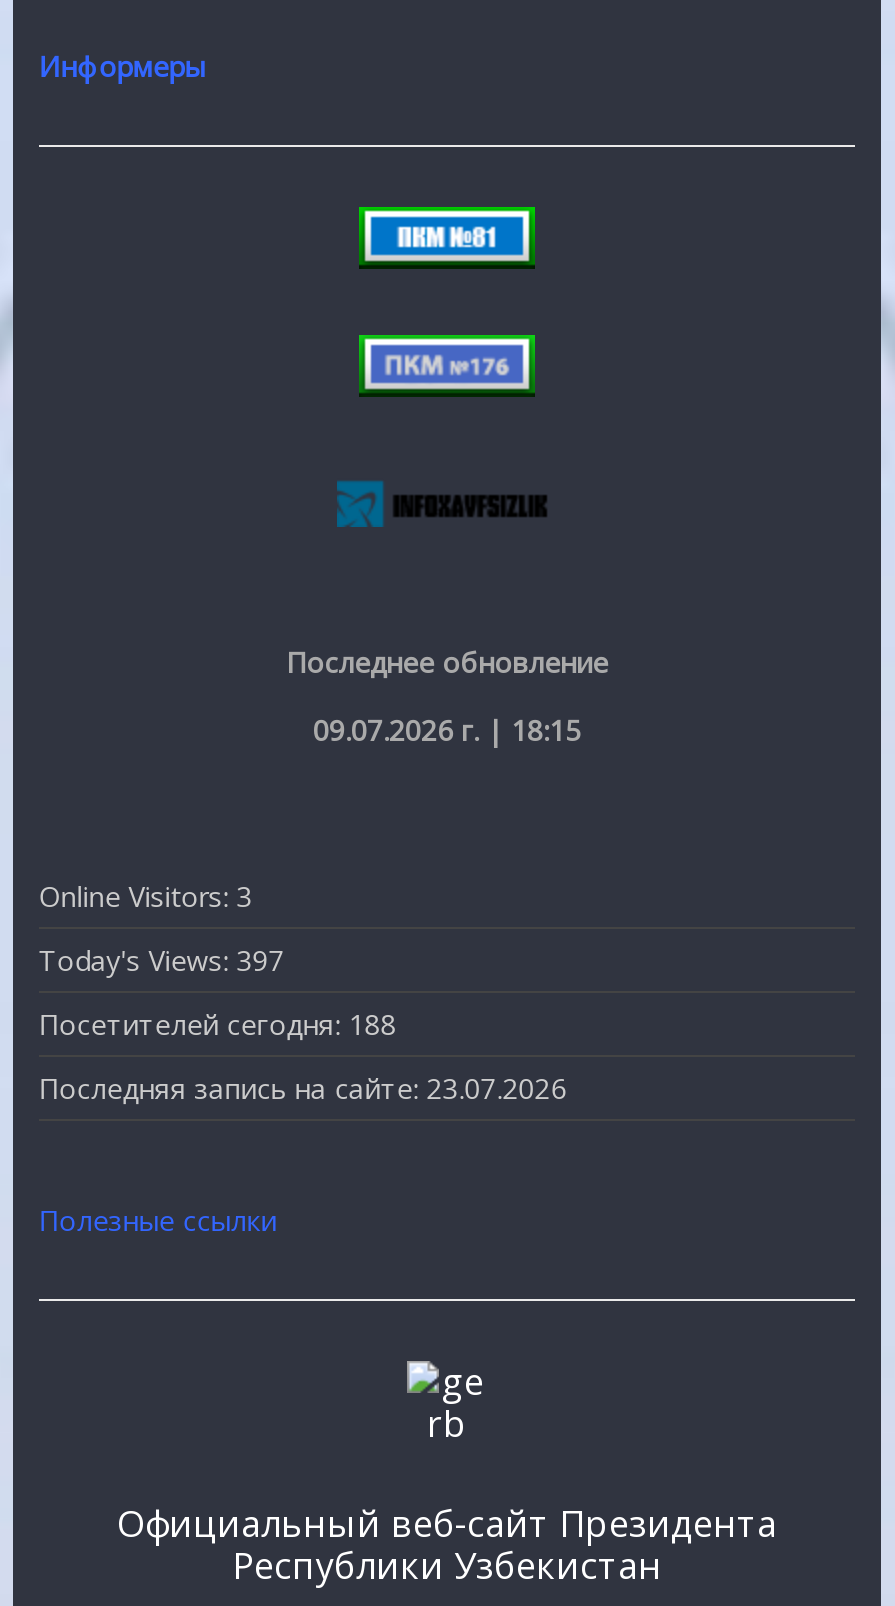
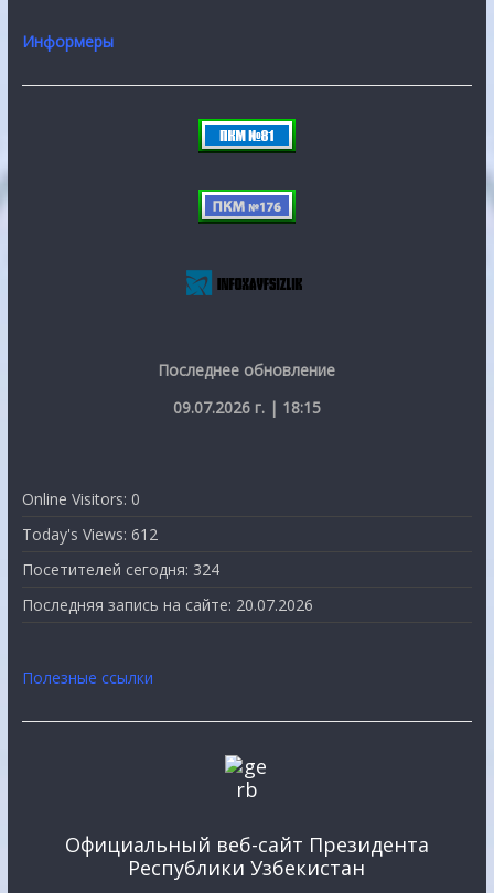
- Online Visitors: 3
+ Online Visitors: 0

- Today's Views: 397
+ Today's Views: 612

- Посетителей сегодня: 188
+ Посетителей сегодня: 324

- Последняя запись на сайте: 23.07.2026
+ Последняя запись на сайте: 20.07.2026
